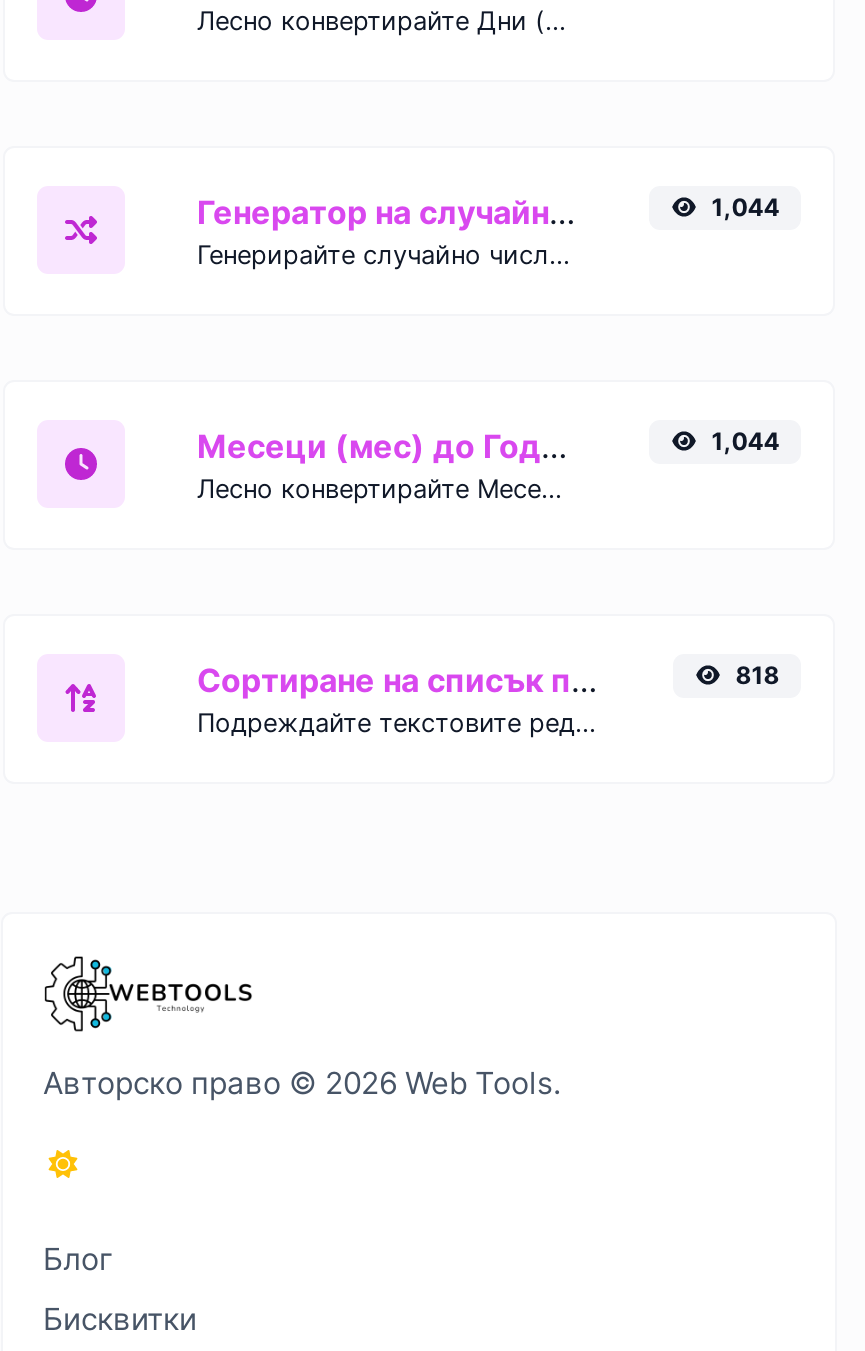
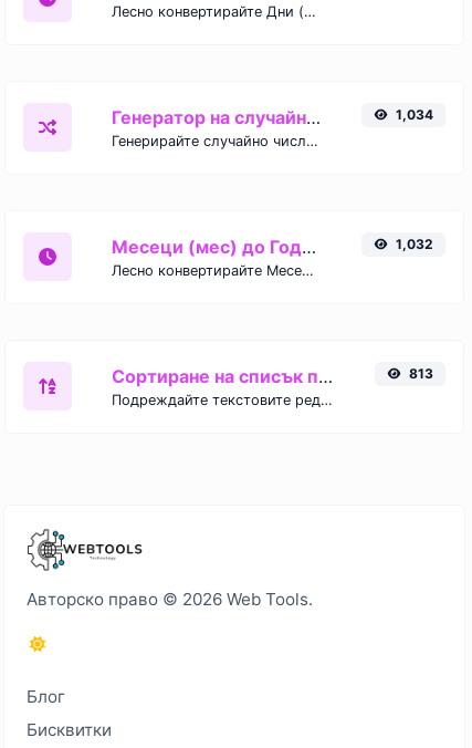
- 1,044
+ 1,034

- 1,044
+ 1,032

- 818
+ 813
